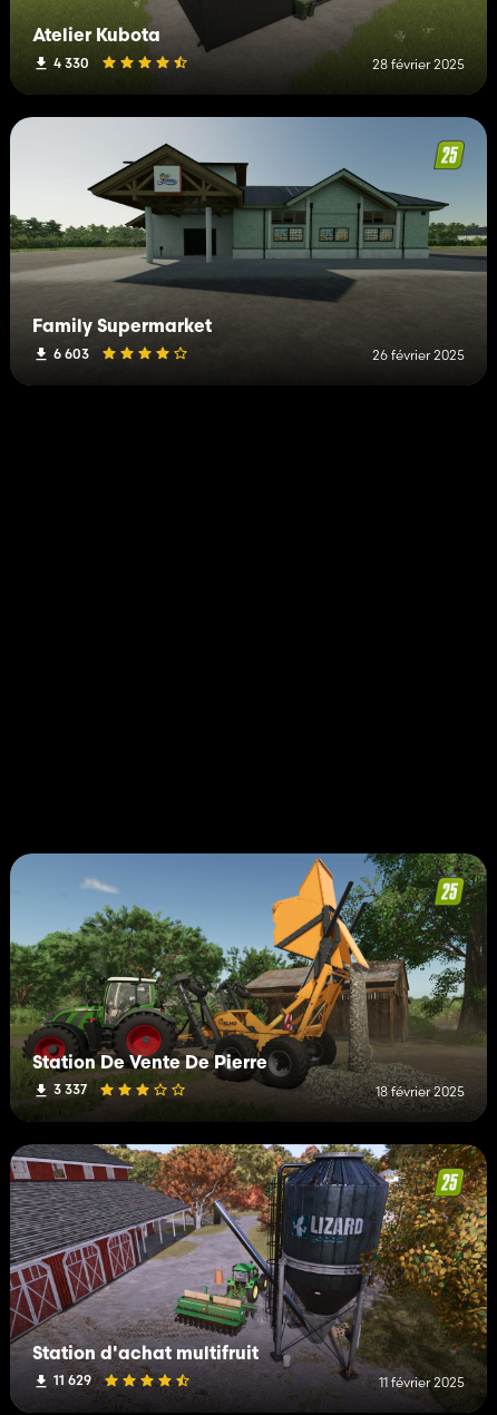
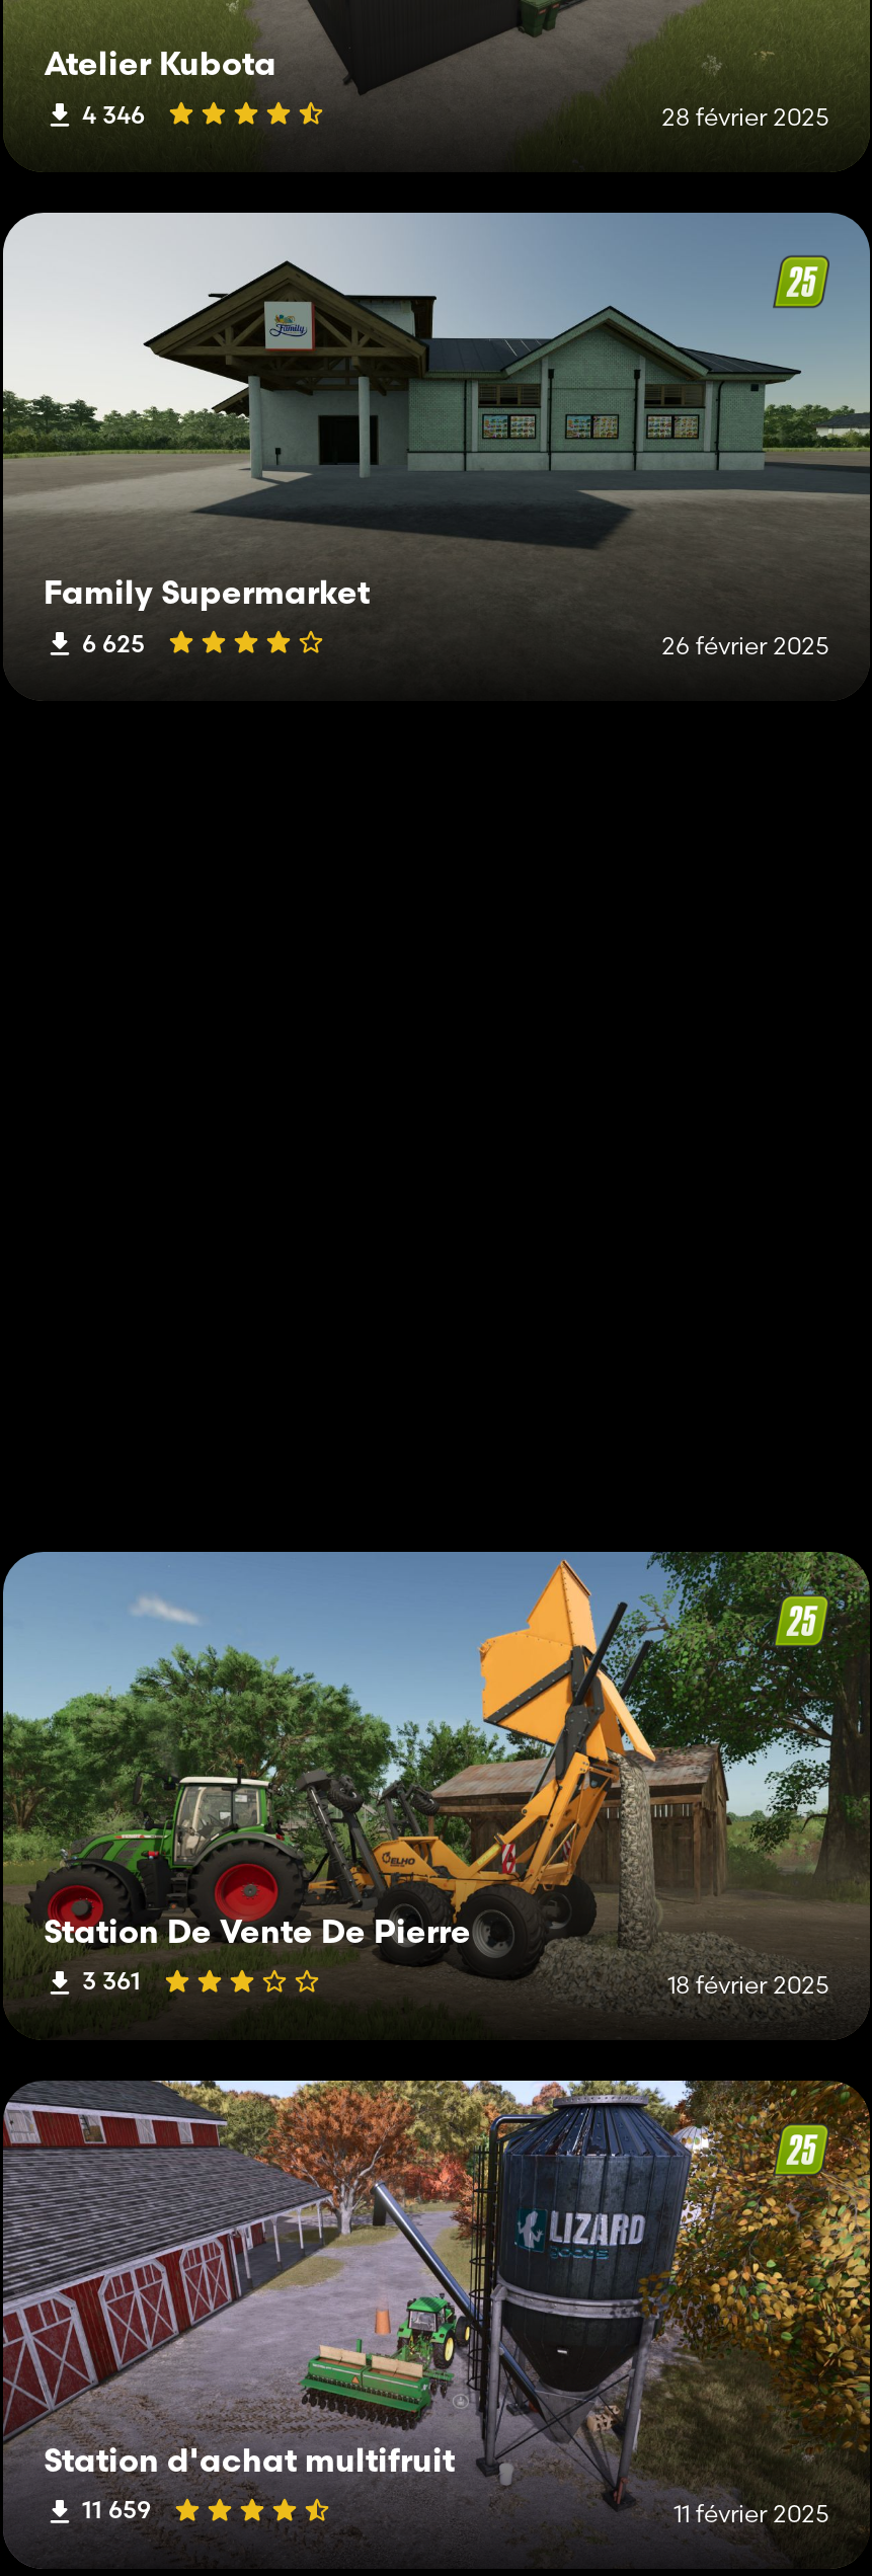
- 4 330
+ 4 346

- 6 603
+ 6 625

- 3 337
+ 3 361

- 11 629
+ 11 659
